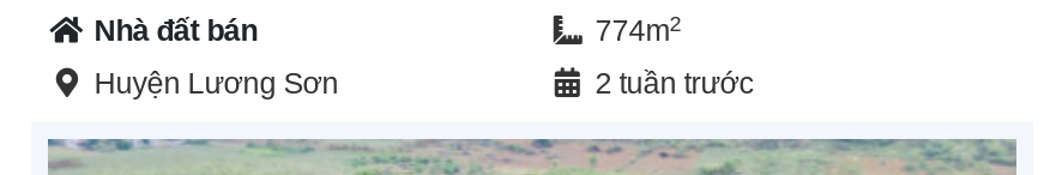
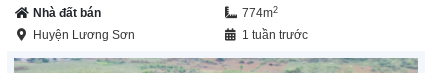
- 2 tuần trước
+ 1 tuần trước
